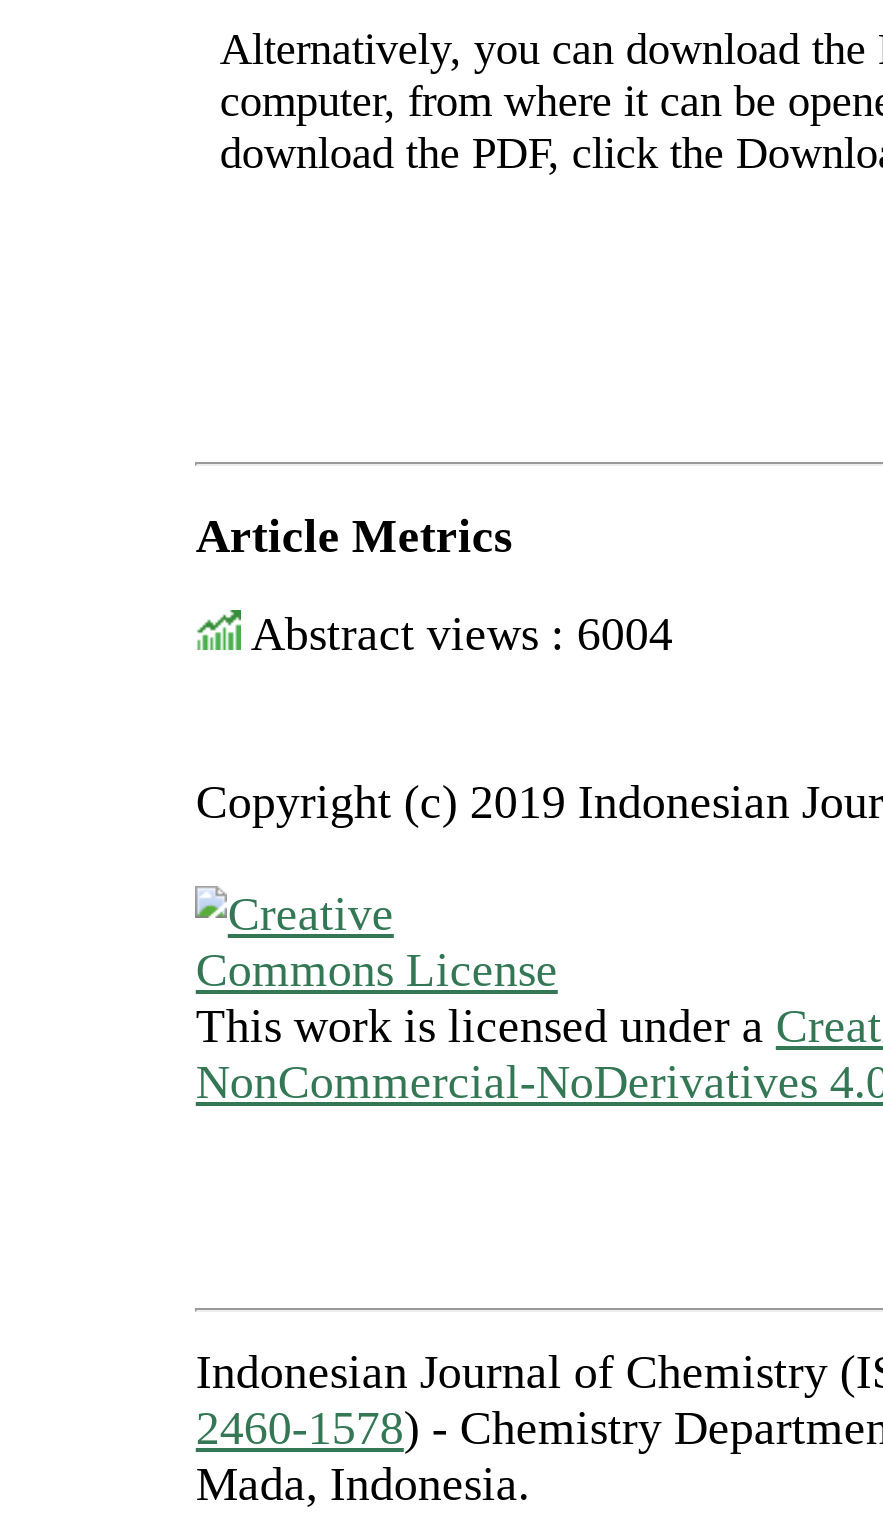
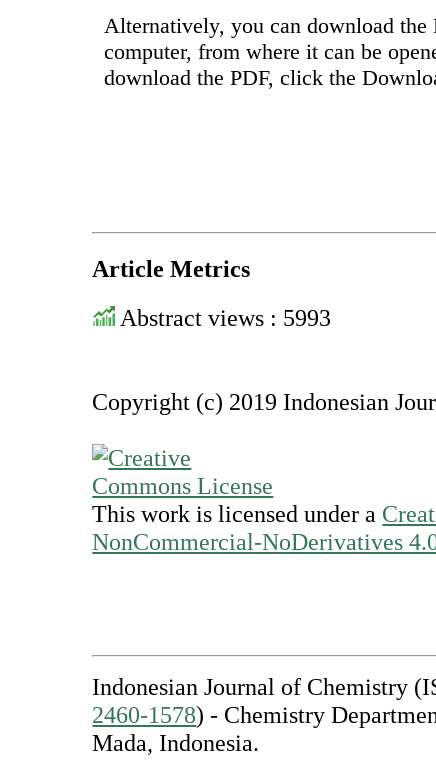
- Abstract views : 6004
+ Abstract views : 5993
